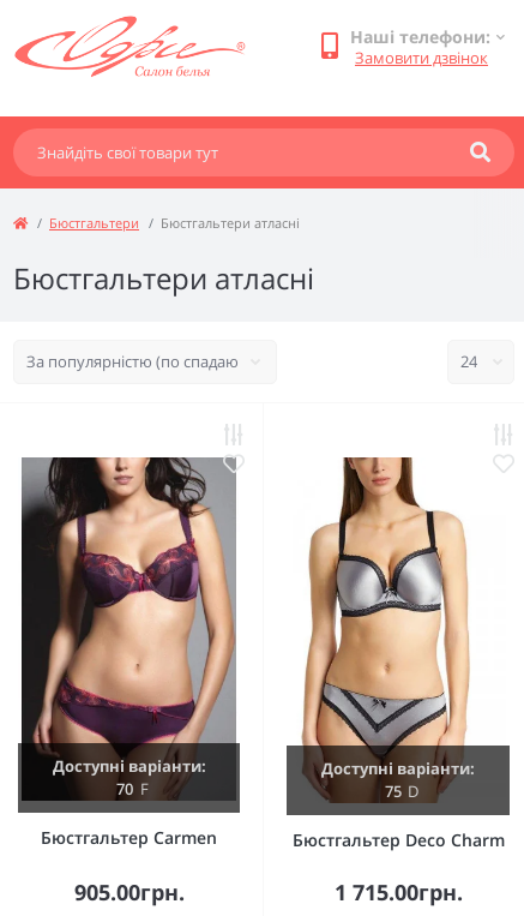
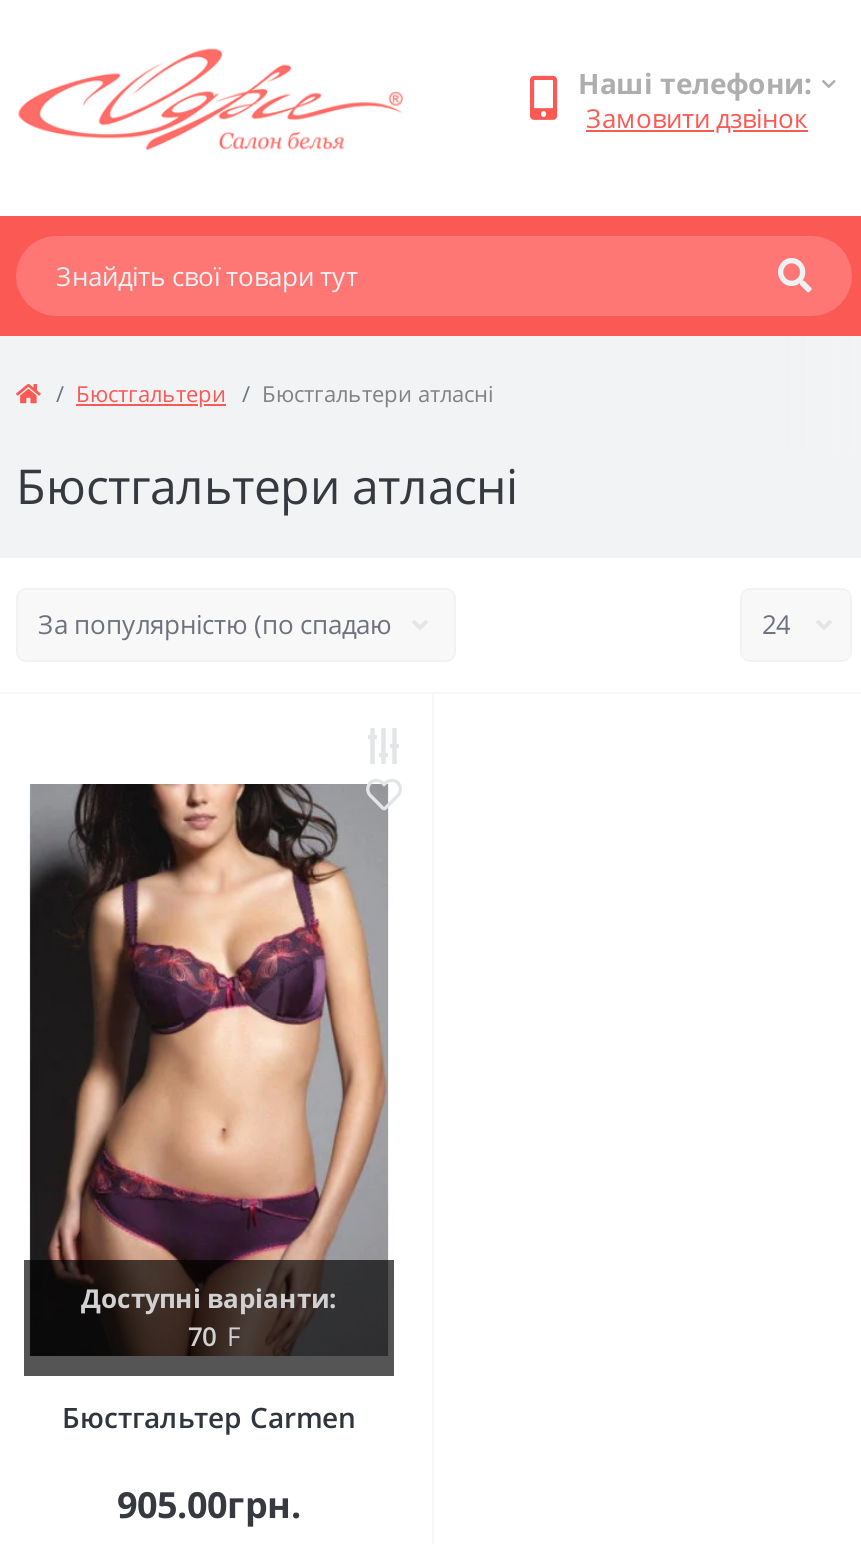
- [image]
- Доступні варіанти:
- 75 D
- Бюстгальтер Deco Charm
- 1 715.00грн.
